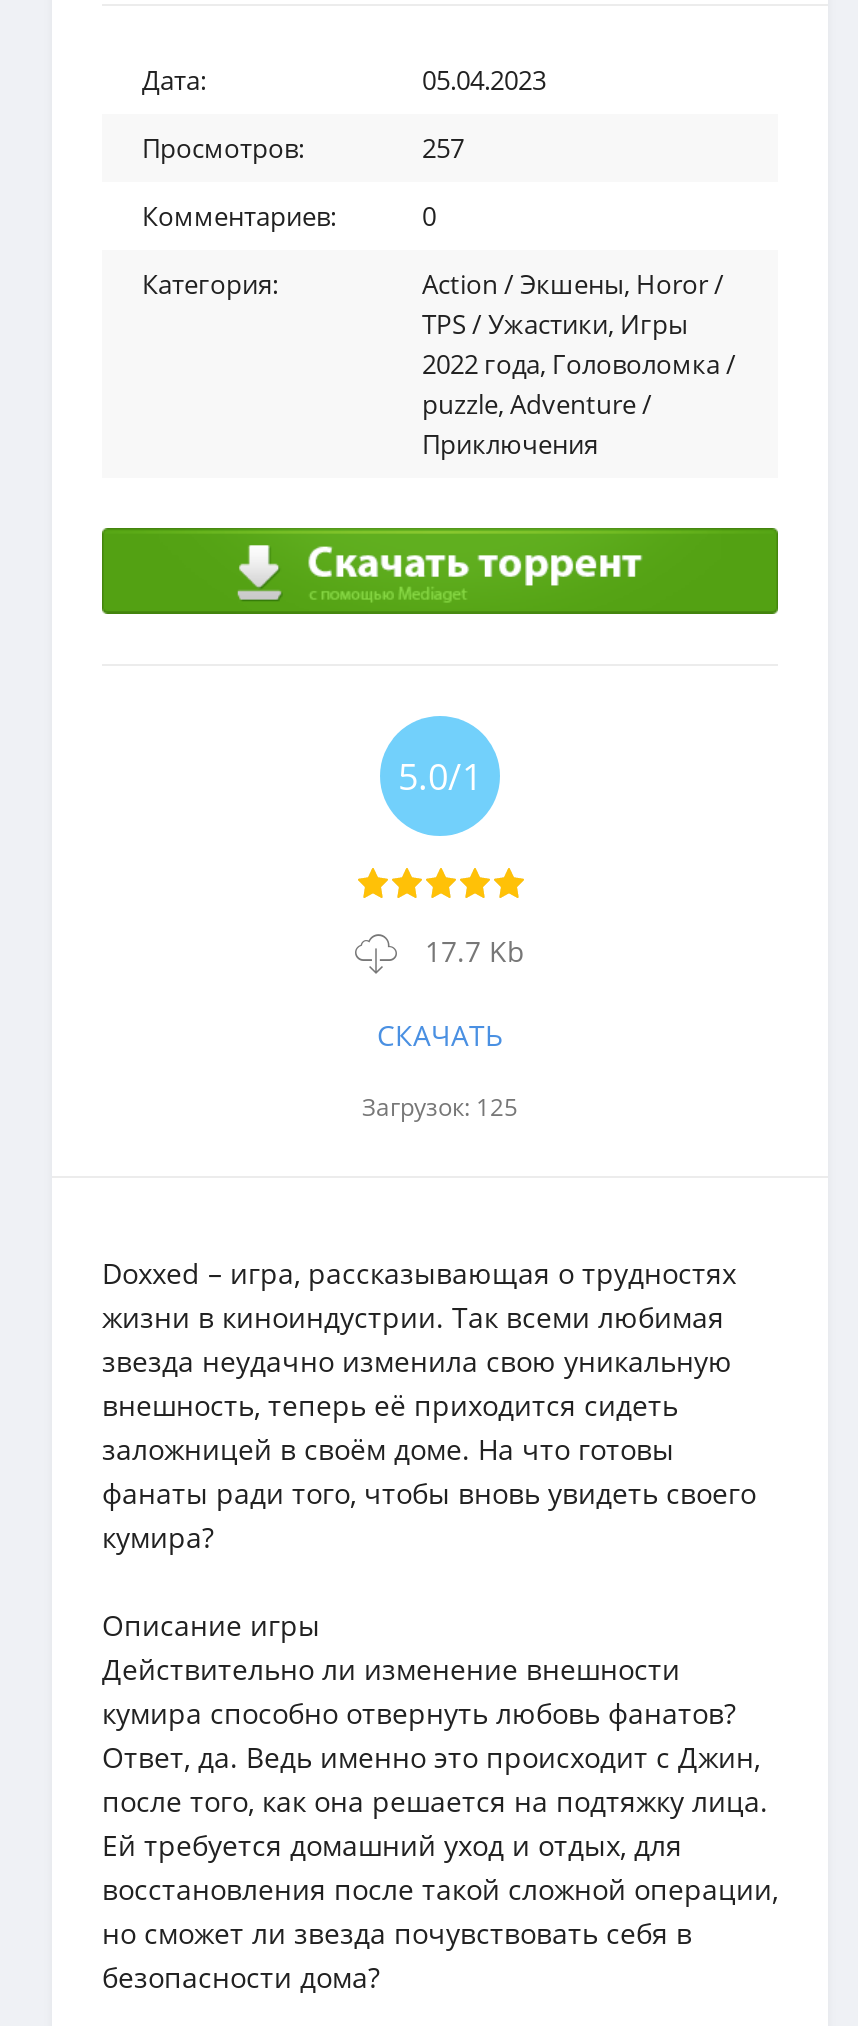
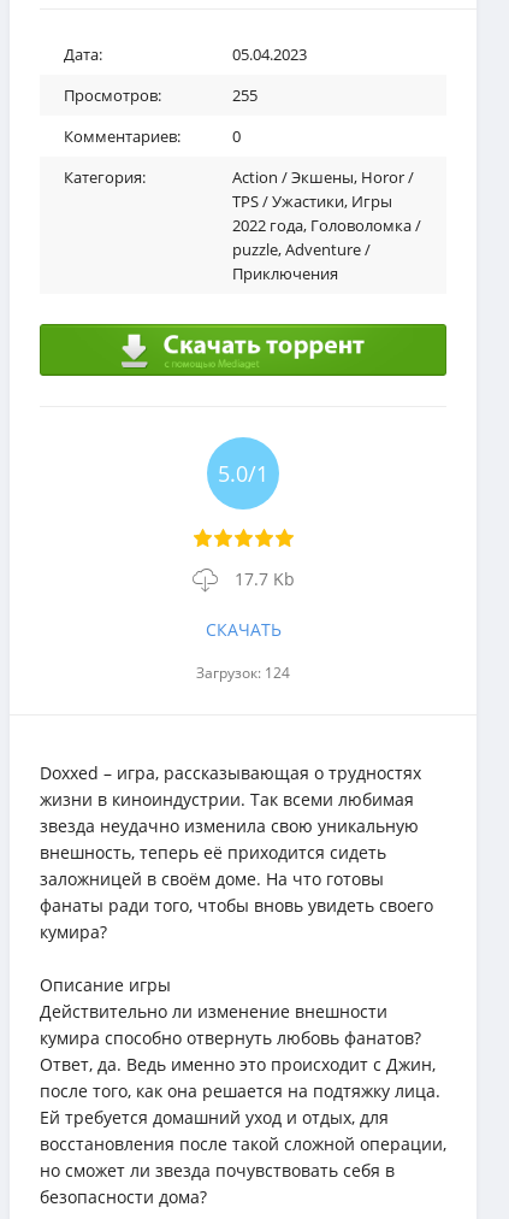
- 257
+ 255

- Загрузок: 125
+ Загрузок: 124
